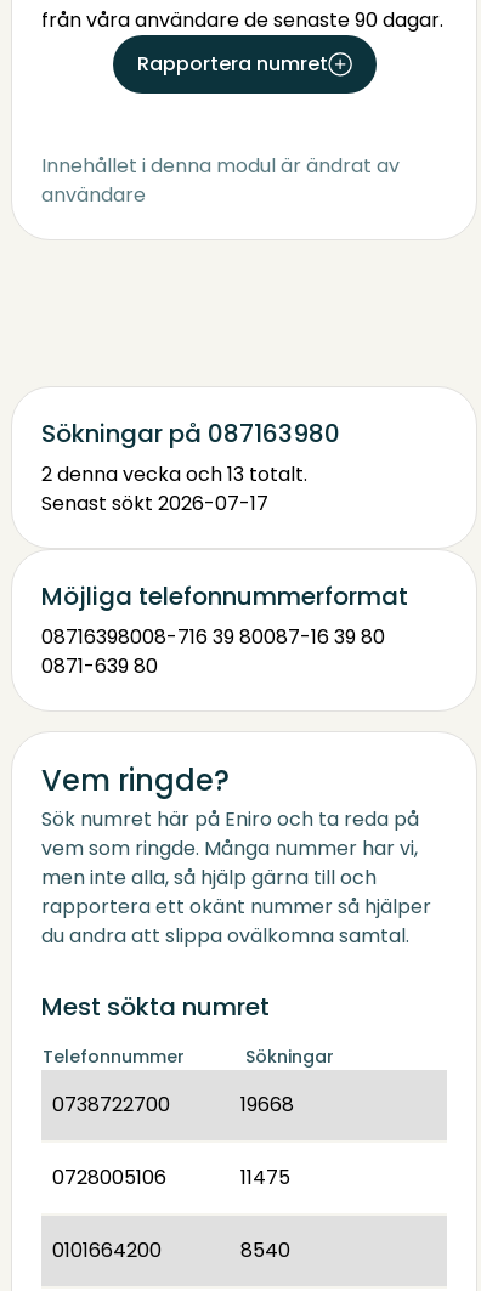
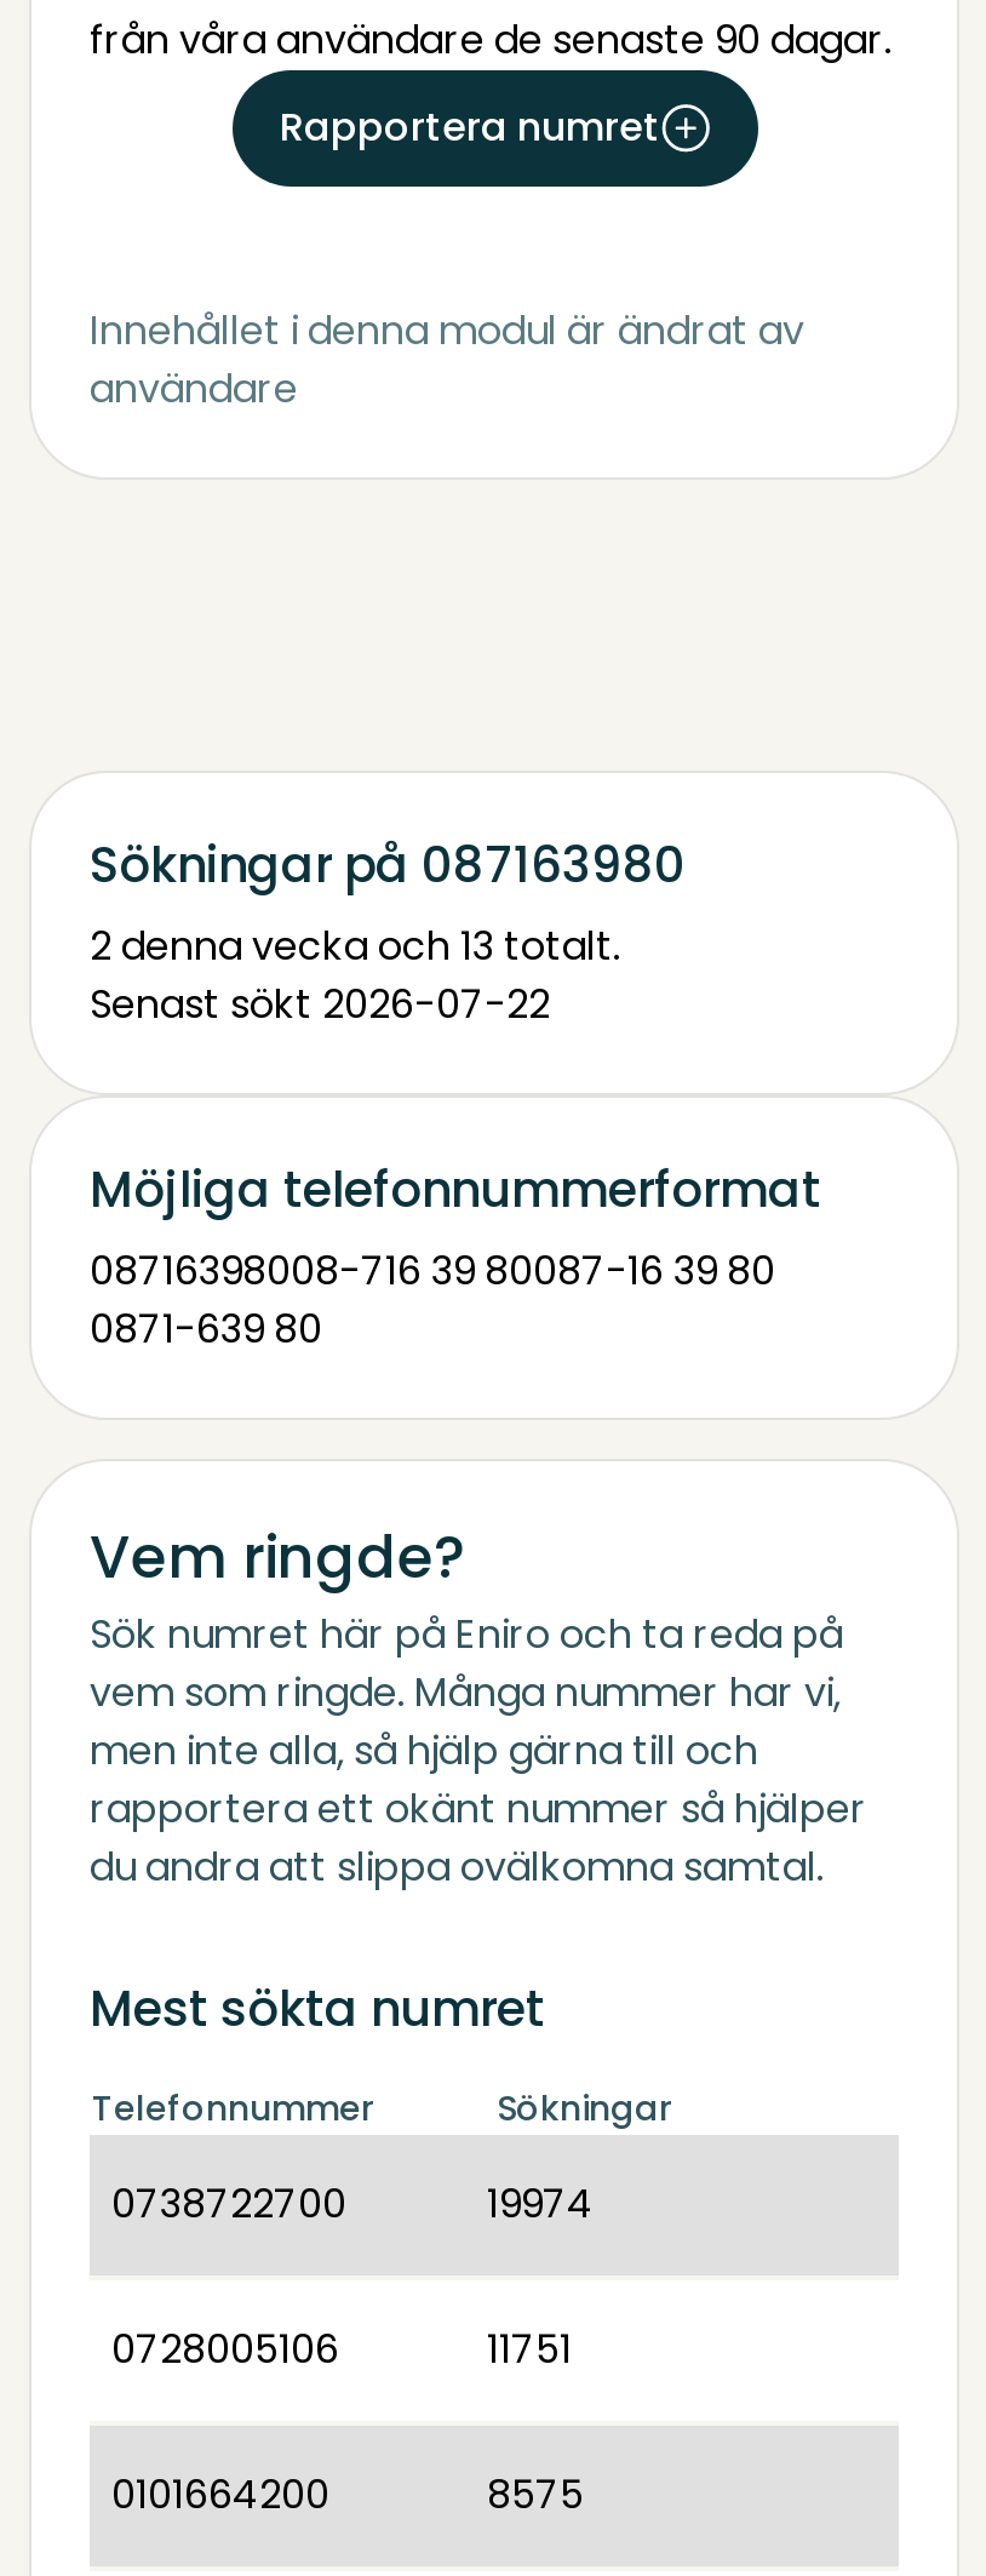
- Senast sökt 2026-07-17
+ Senast sökt 2026-07-22

- 19668
+ 19974

- 11475
+ 11751

- 8540
+ 8575
